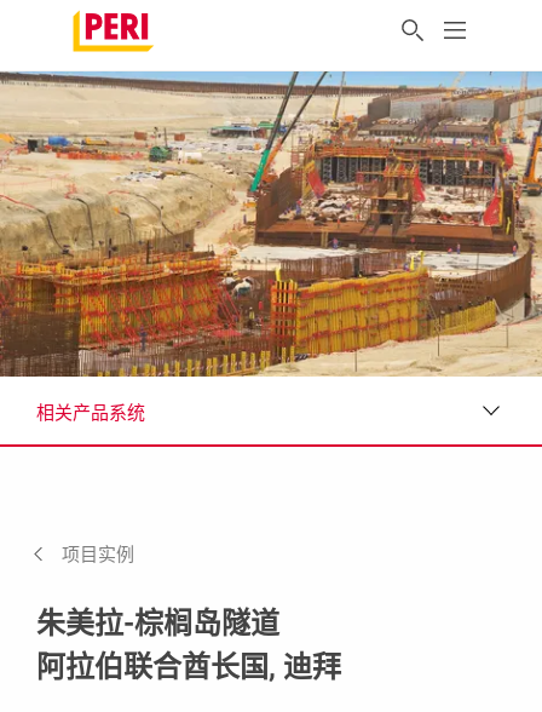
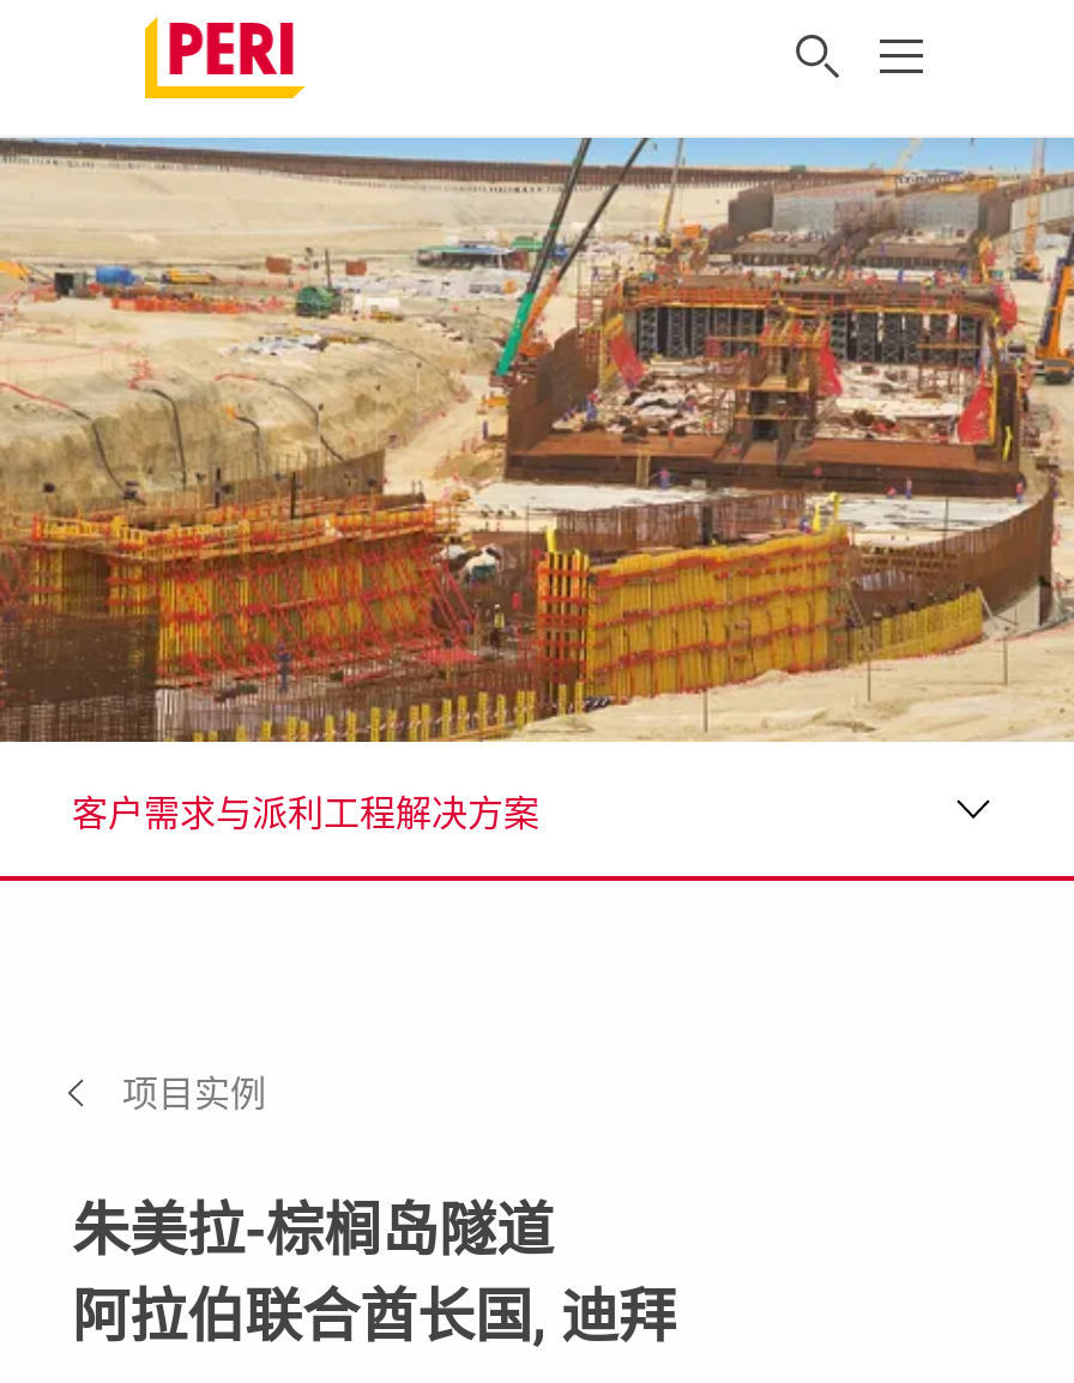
- 相关产品系统
+ 客户需求与派利工程解决方案
